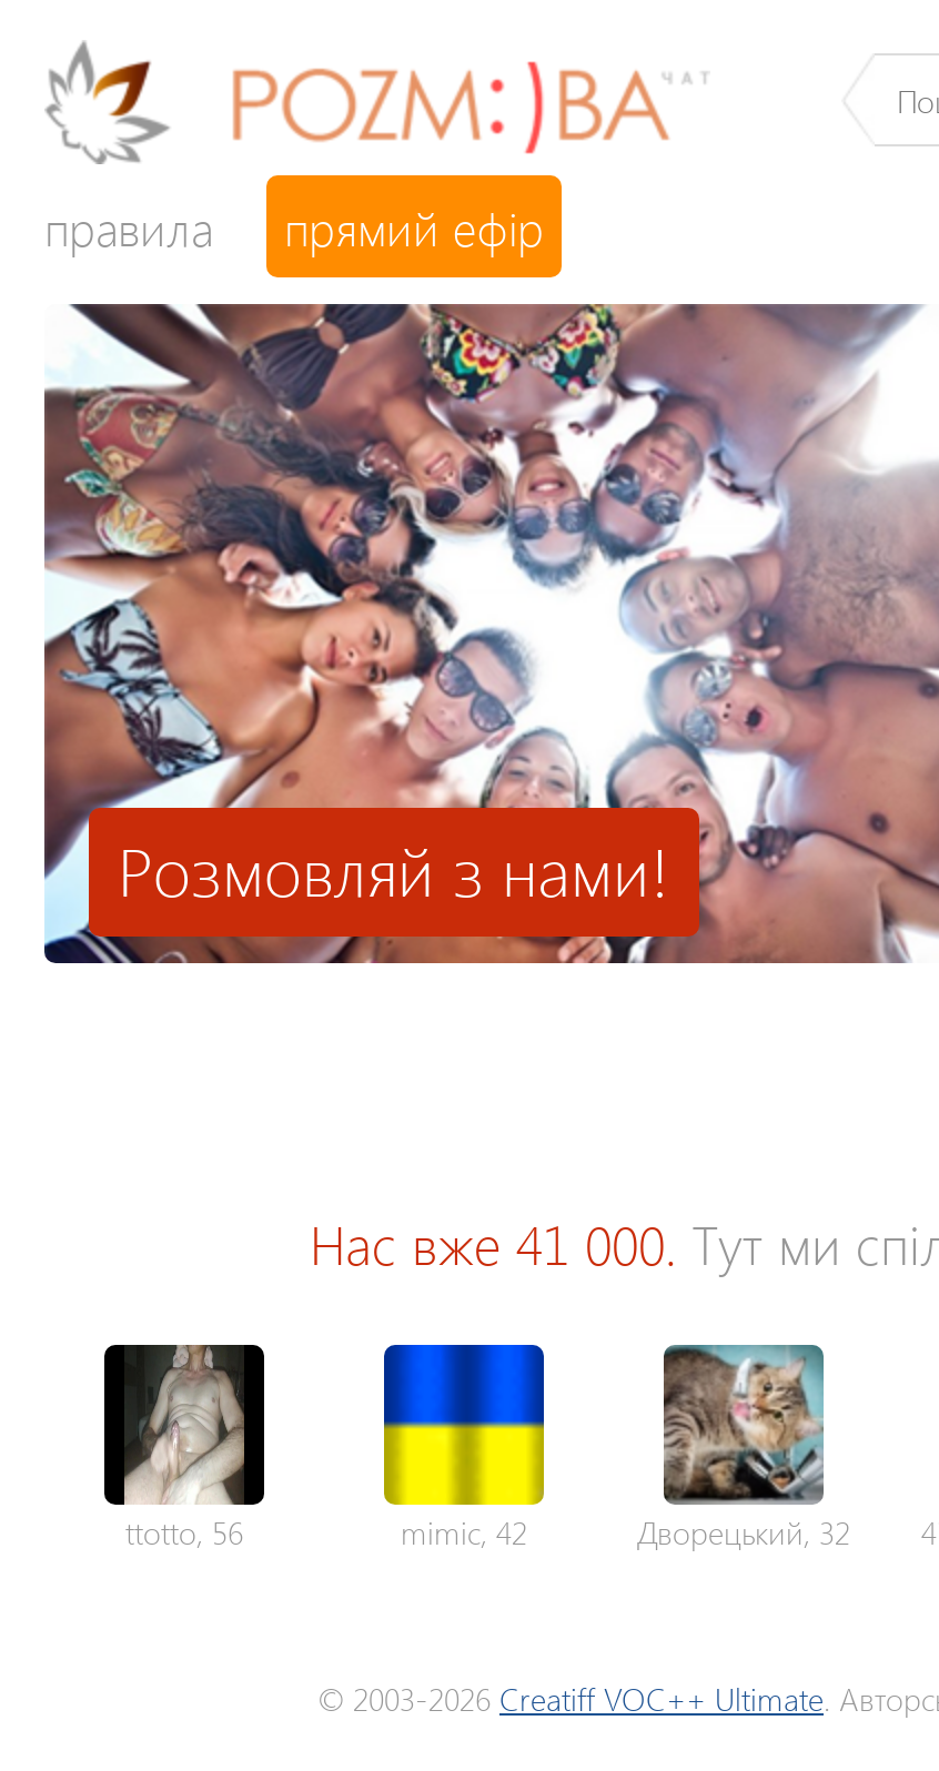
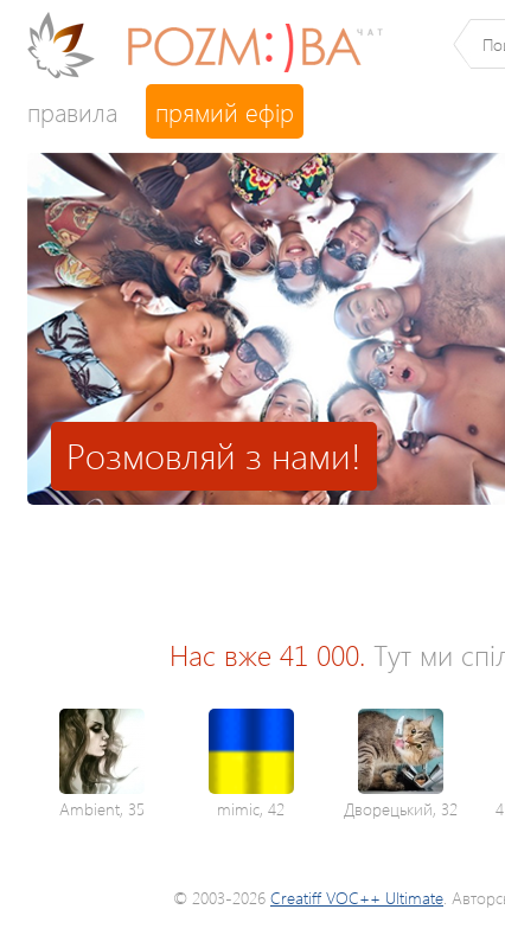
- [image]
- ttotto, 56
+ [image]
+ Ambient, 35
